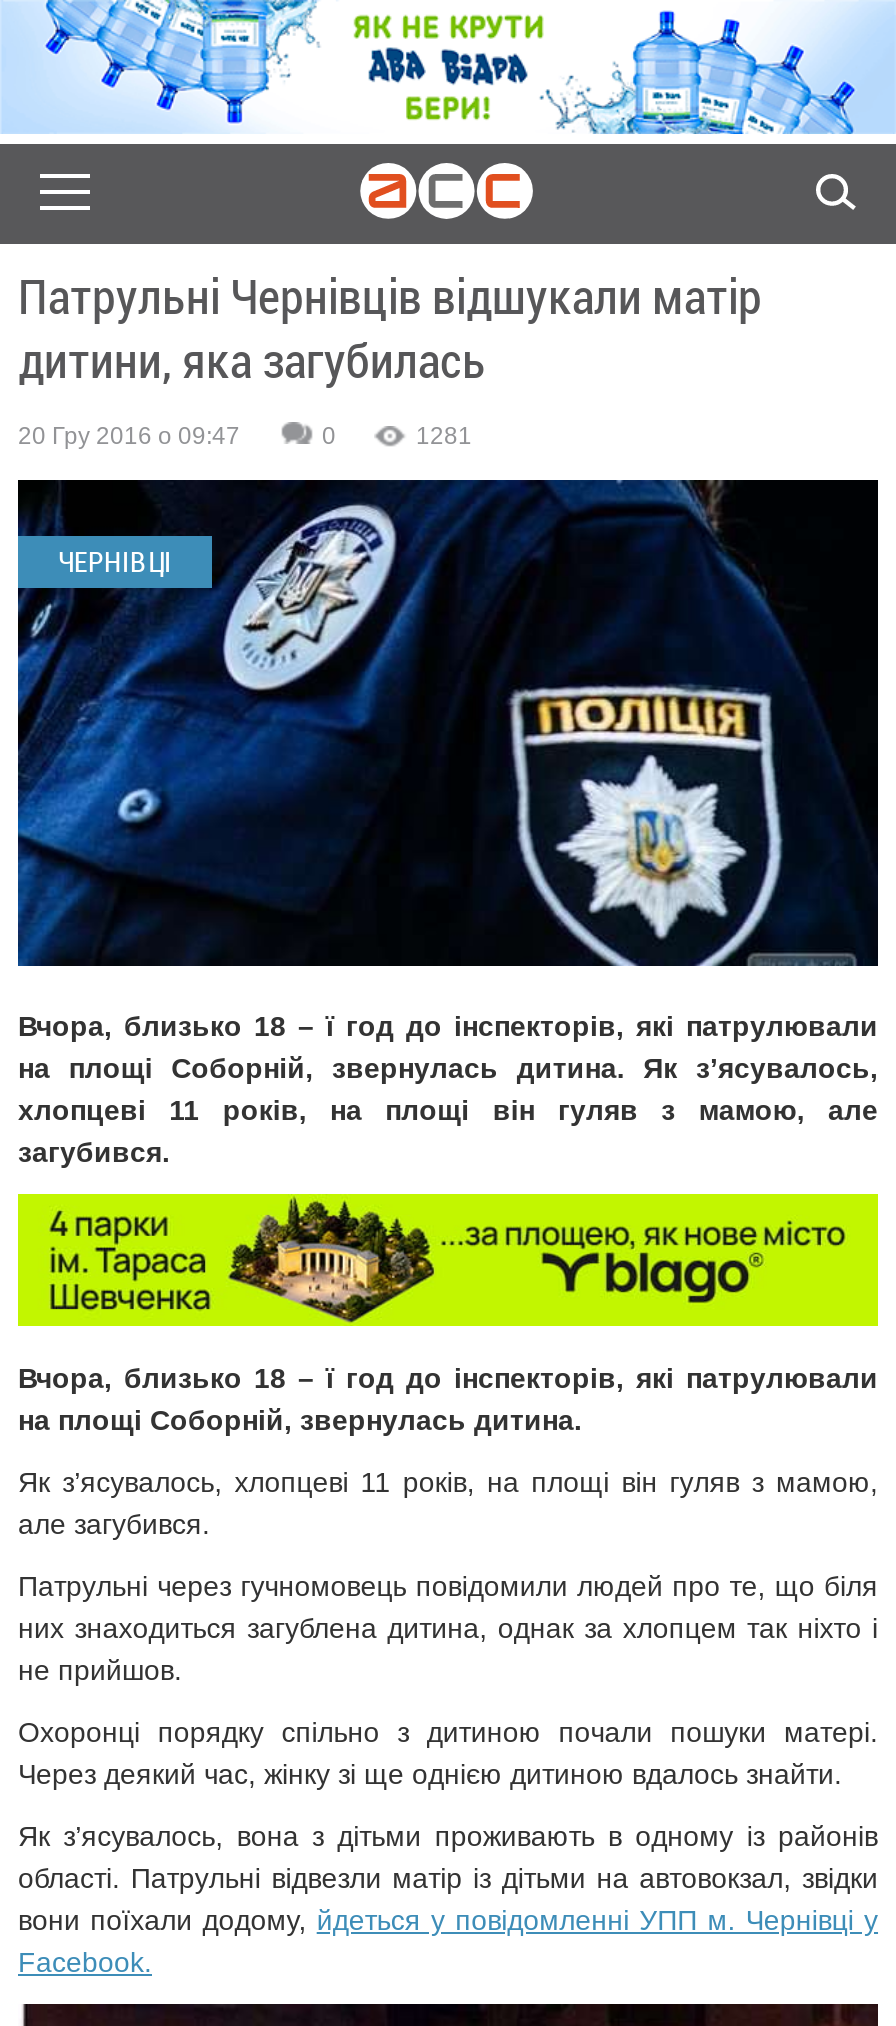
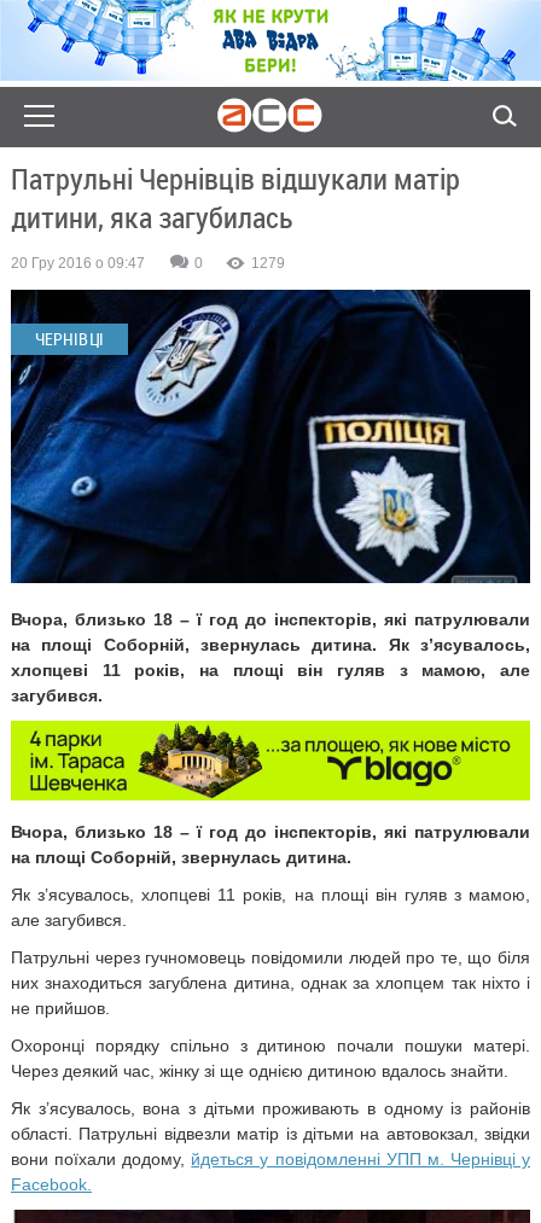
- 1281
+ 1279
